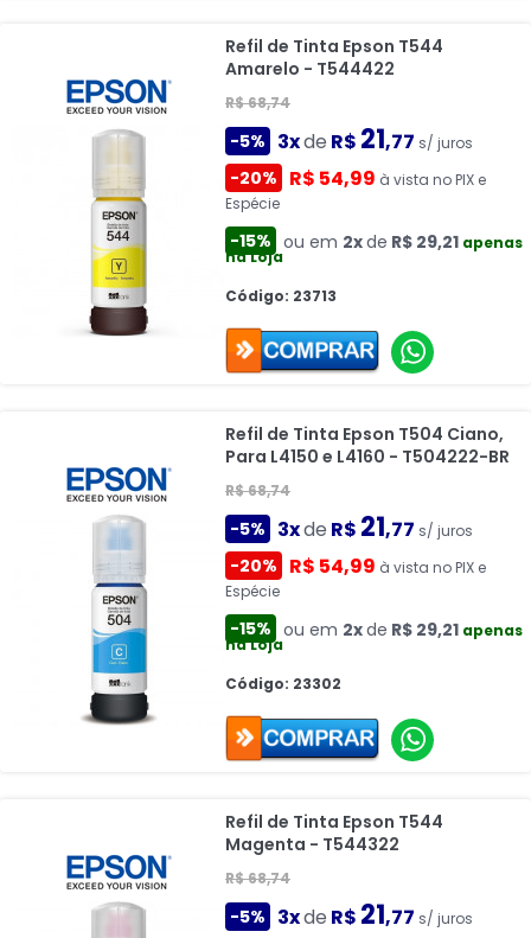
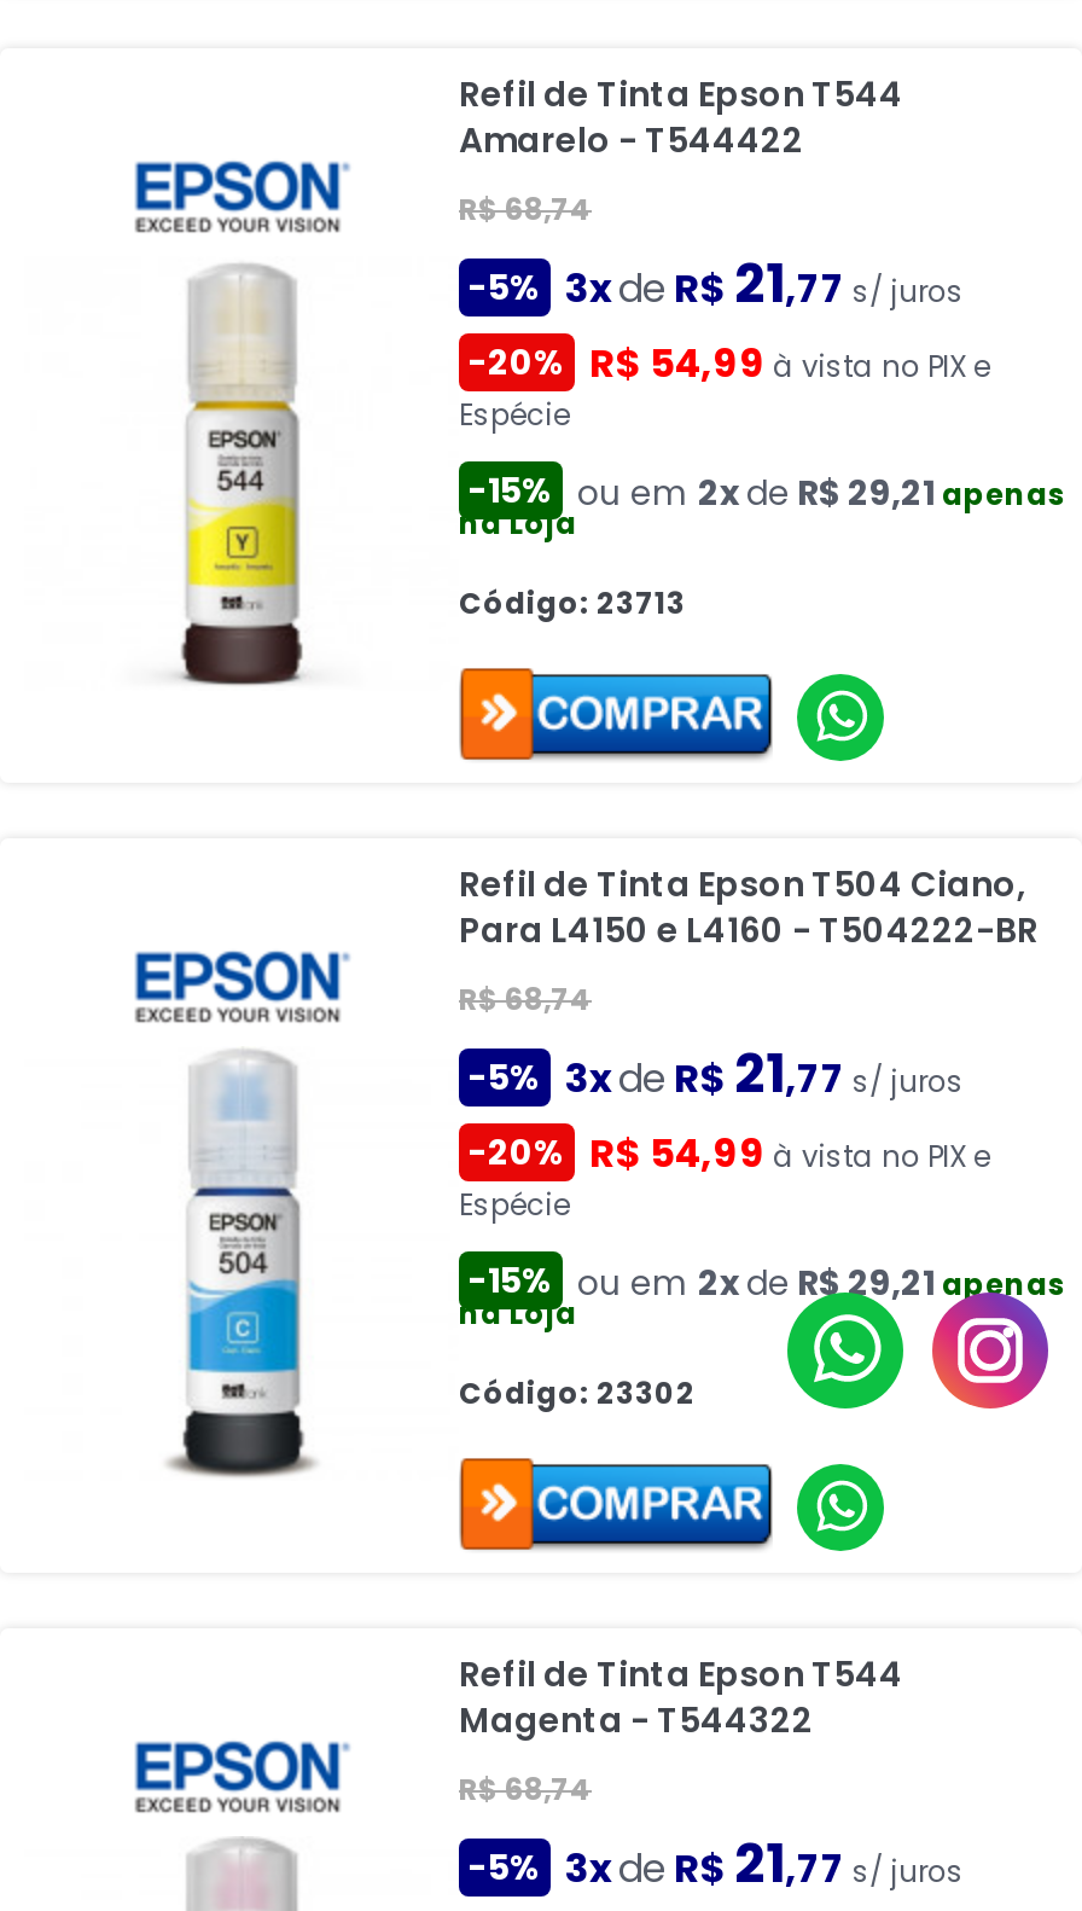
+ [image]

+ [image]
